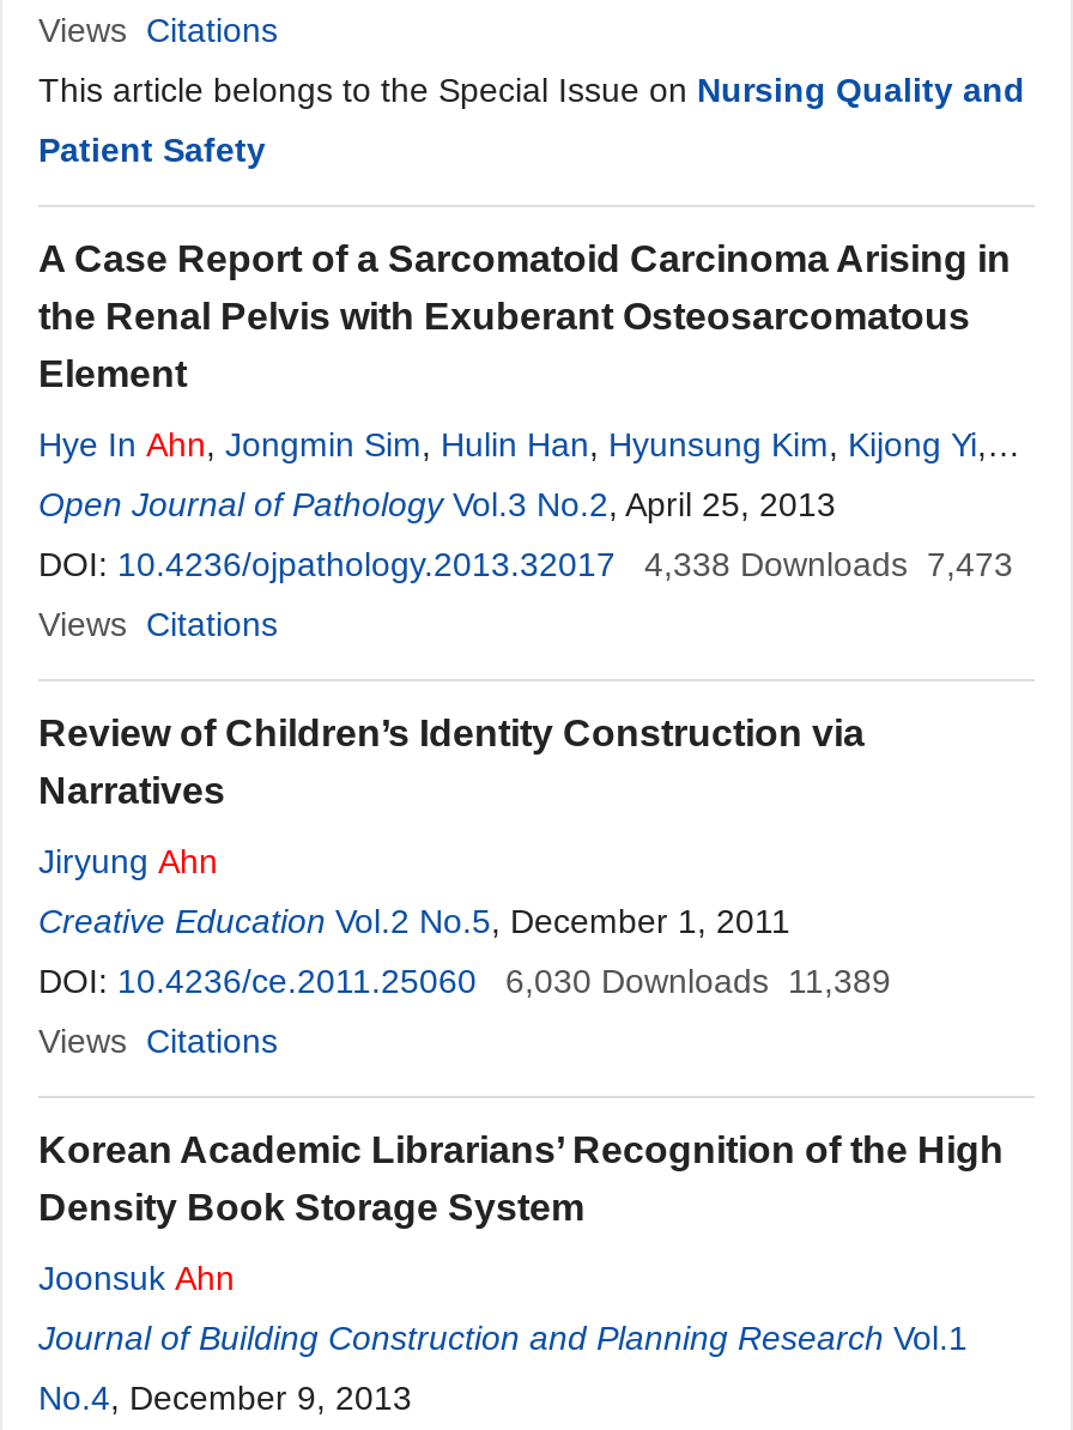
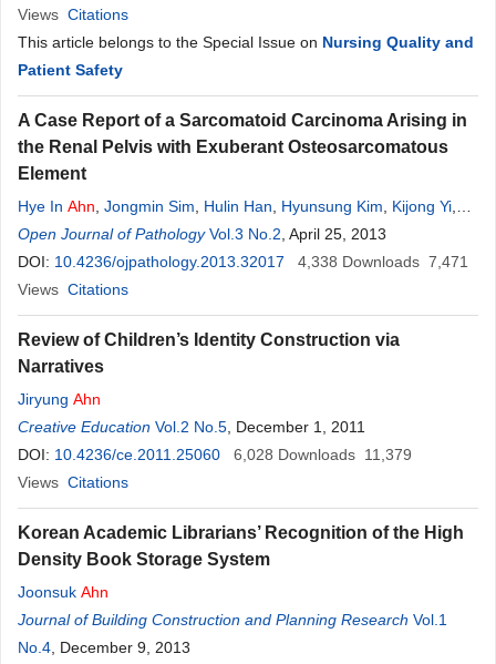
- 4,338 Downloads 7,473
+ 4,338 Downloads 7,471

- DOI: 10.4236/ce.2011.25060 6,030 Downloads 11,389
+ DOI: 10.4236/ce.2011.25060 6,028 Downloads 11,379
